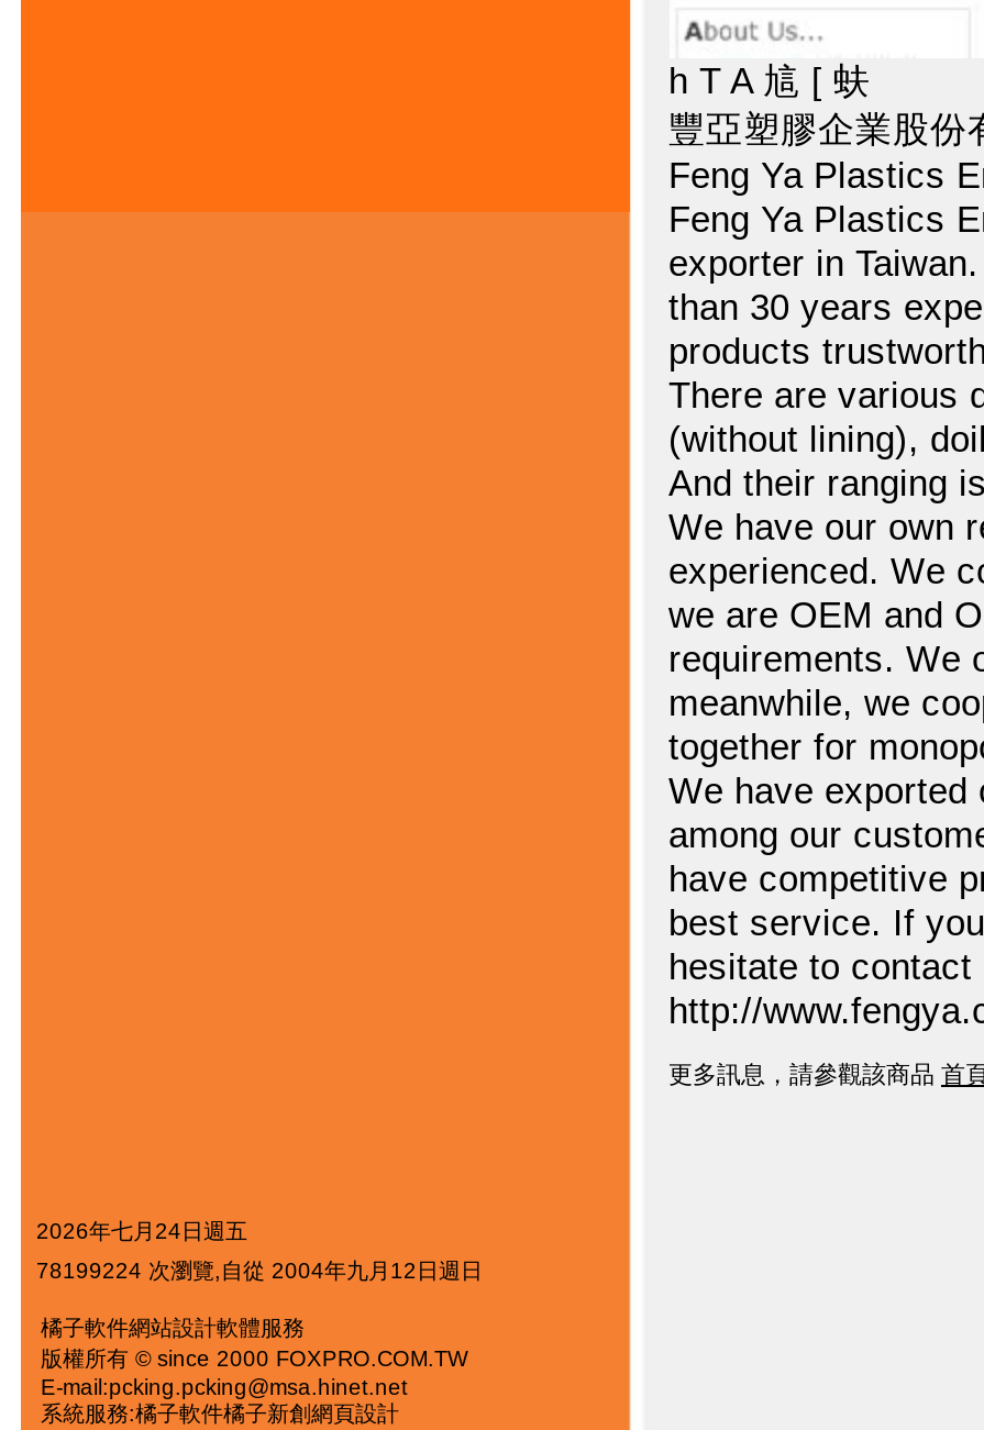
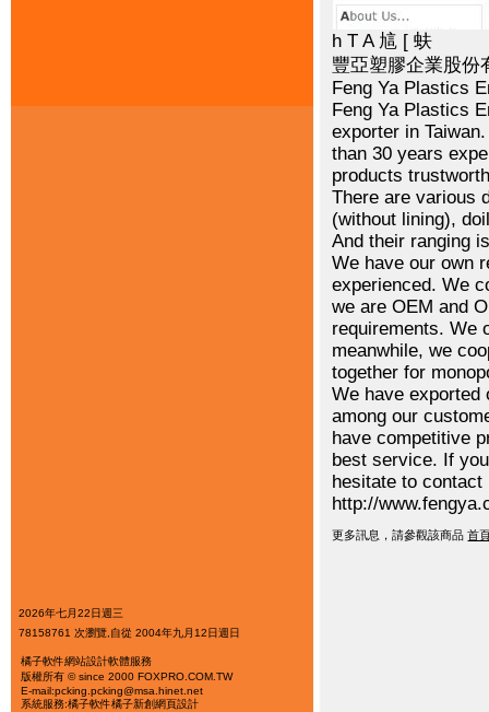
- 2026年七月24日週五
+ 2026年七月22日週三

- 78199224 次瀏覽,自從 2004年九月12日週日
+ 78158761 次瀏覽,自從 2004年九月12日週日
